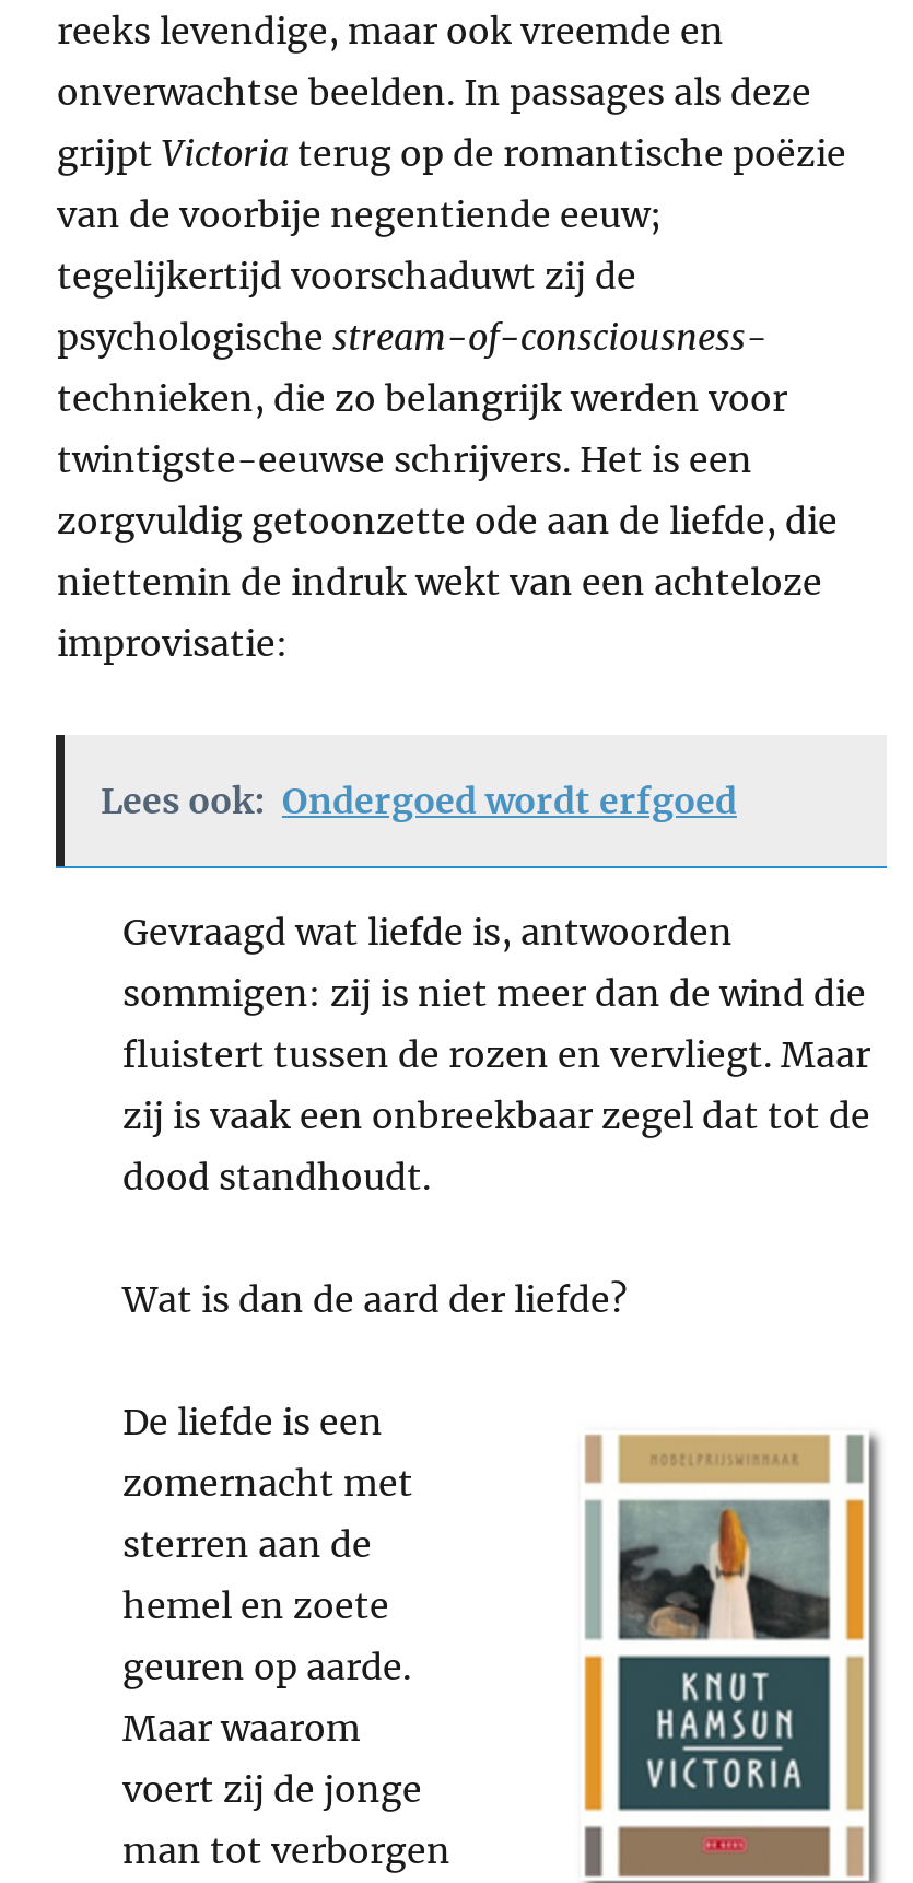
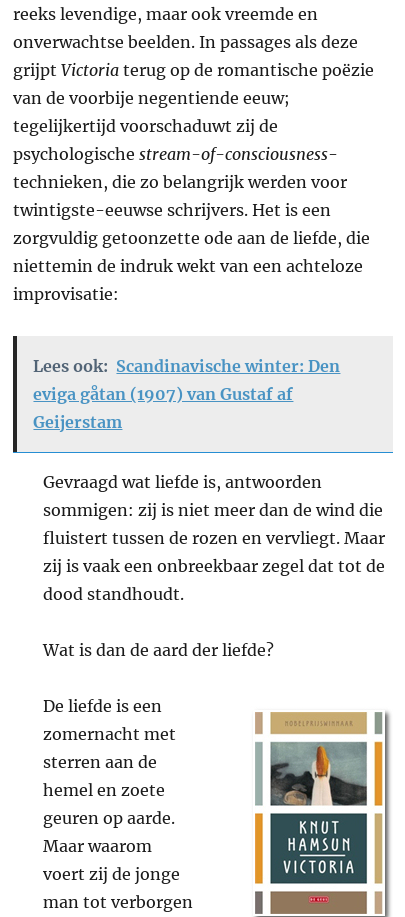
- Lees ook: Ondergoed wordt erfgoed
+ Lees ook: Scandinavische winter: Den
+ eviga gåtan (1907) van Gustaf af
+ Geijerstam
